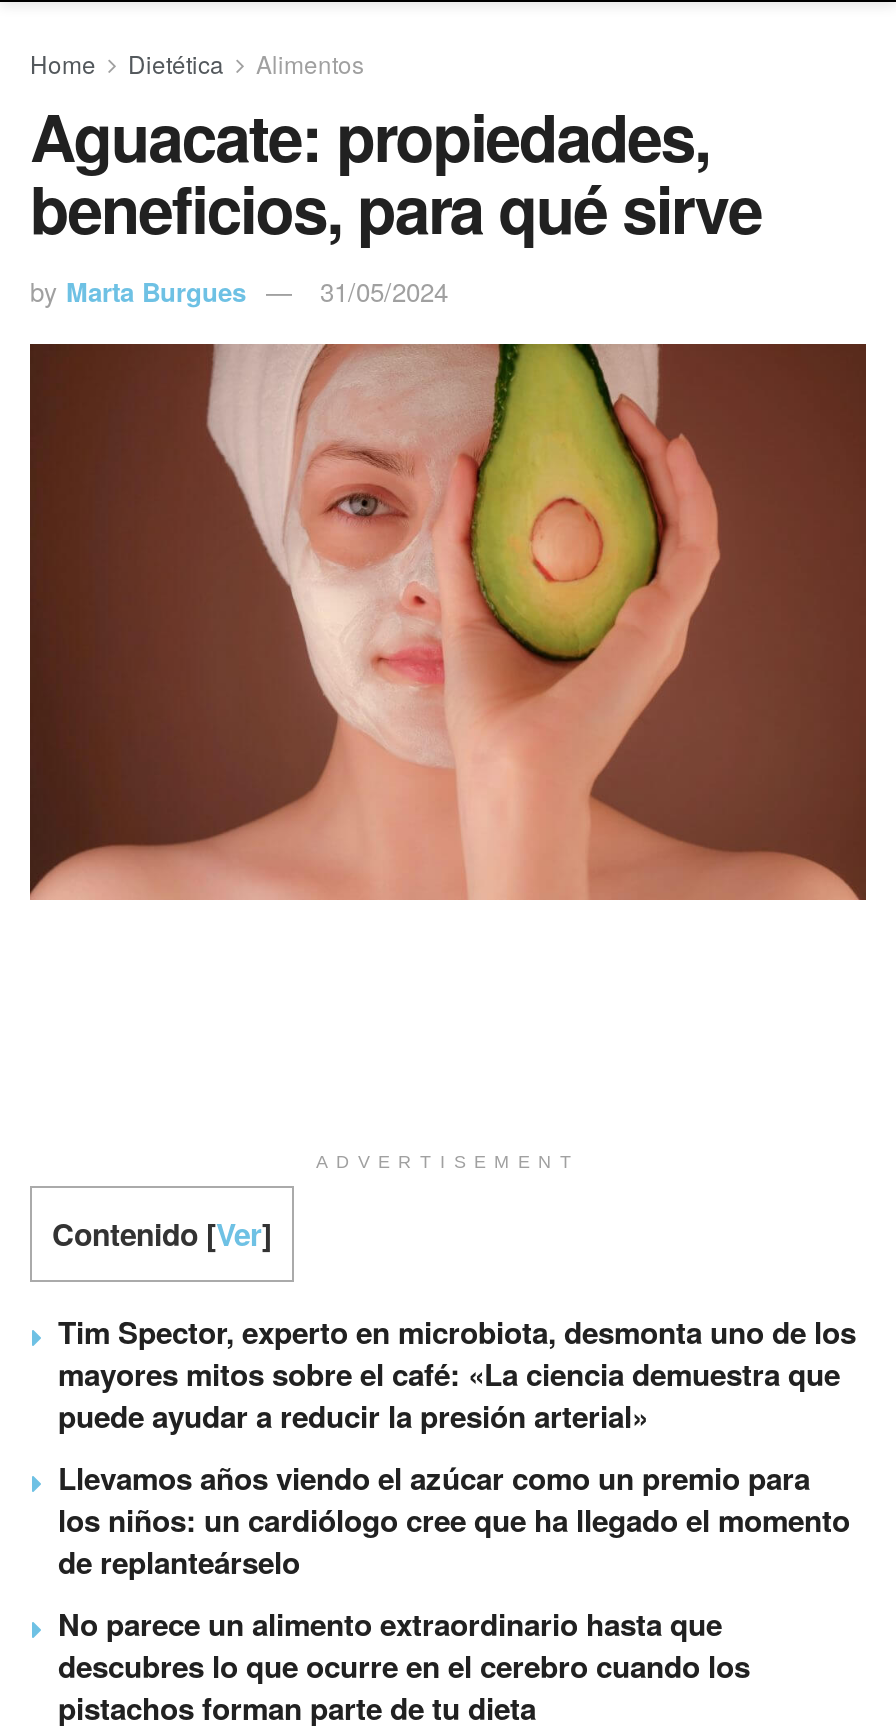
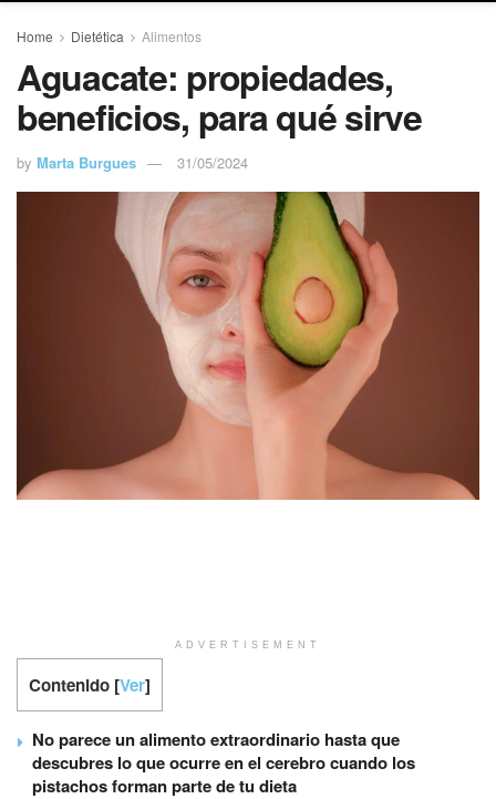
- Tim Spector, experto en microbiota, desmonta uno de los
- mayores mitos sobre el café: «La ciencia demuestra que
- puede ayudar a reducir la presión arterial»
- Llevamos años viendo el azúcar como un premio para
- los niños: un cardiólogo cree que ha llegado el momento
- de replanteárselo
